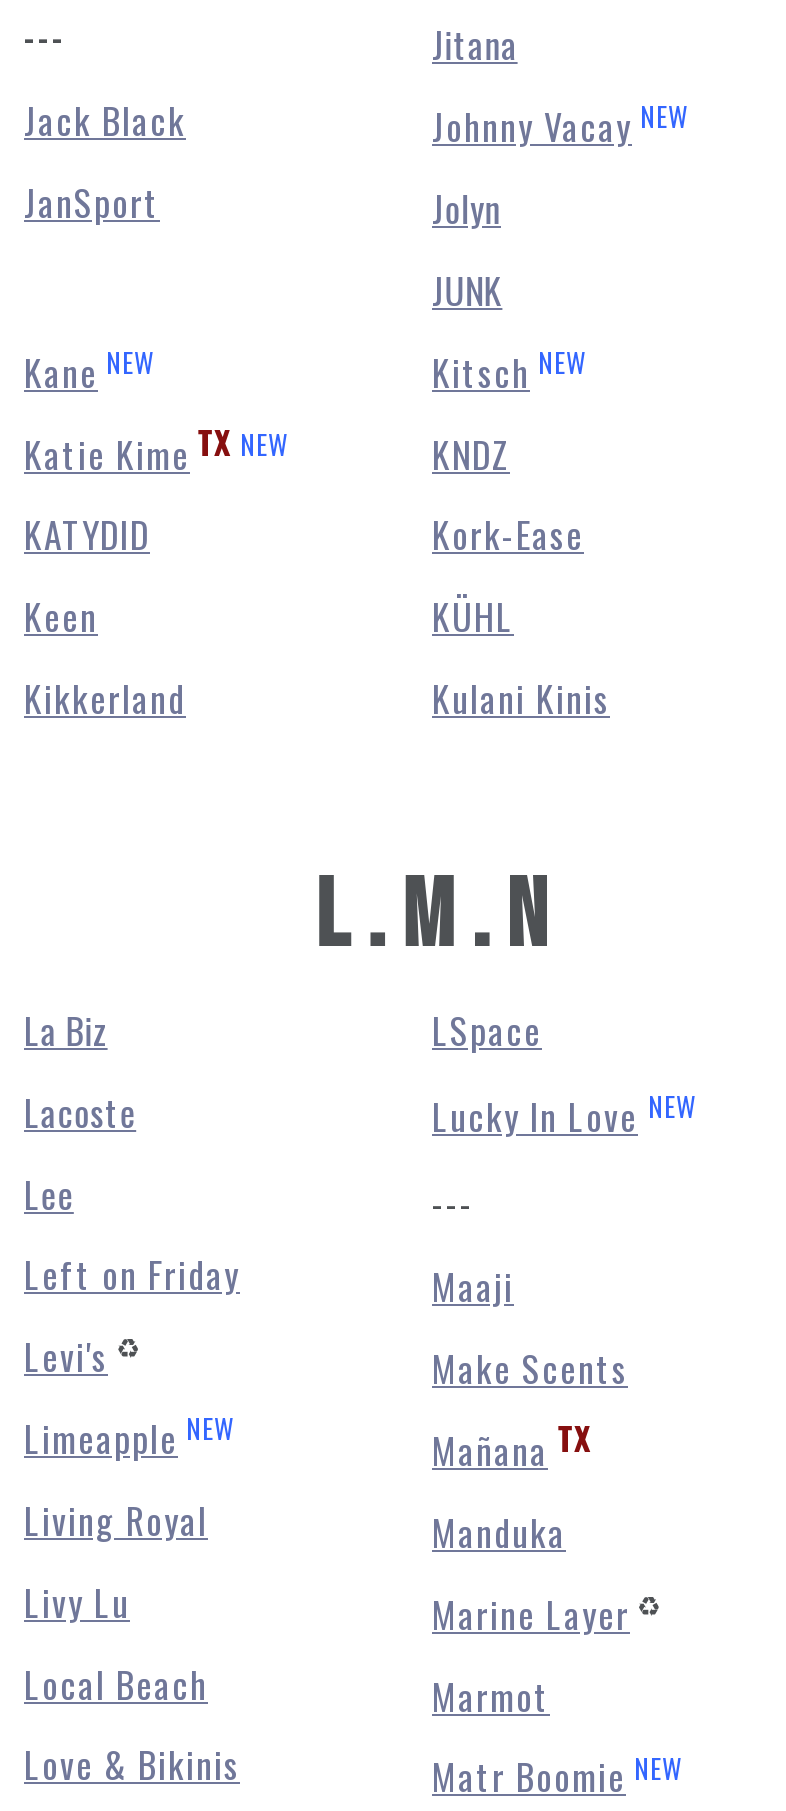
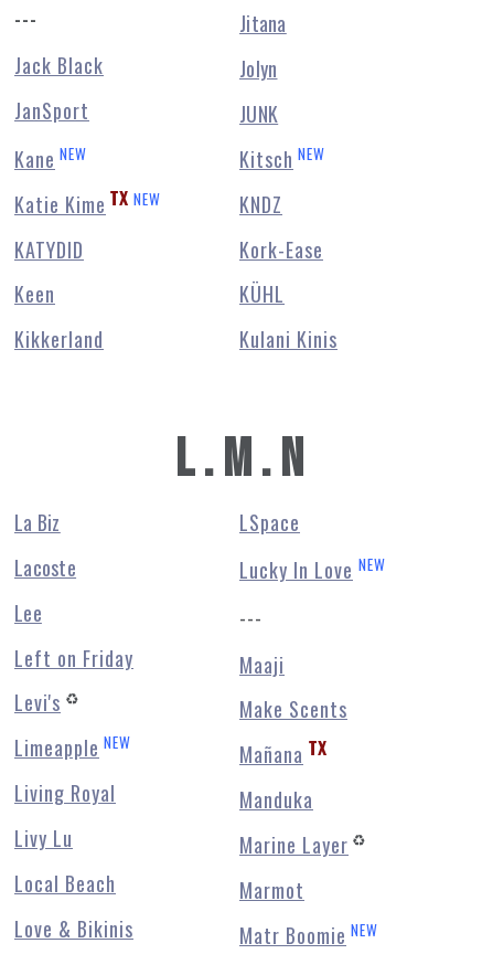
- Johnny Vacay NEW
